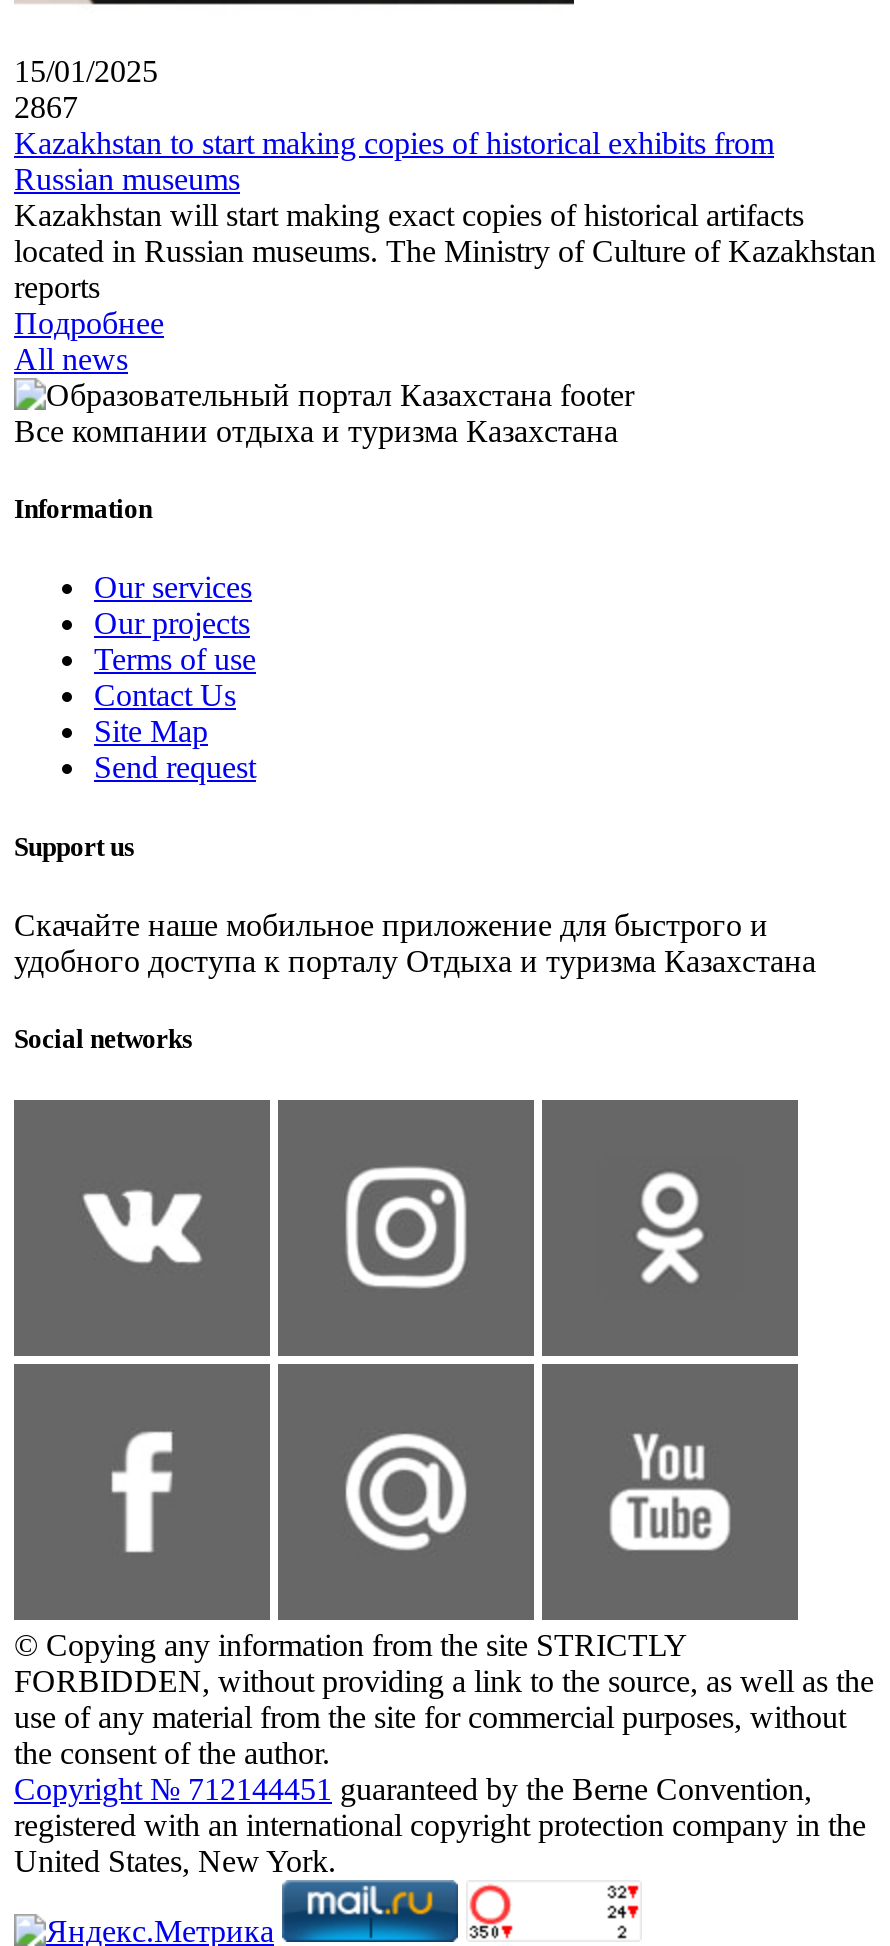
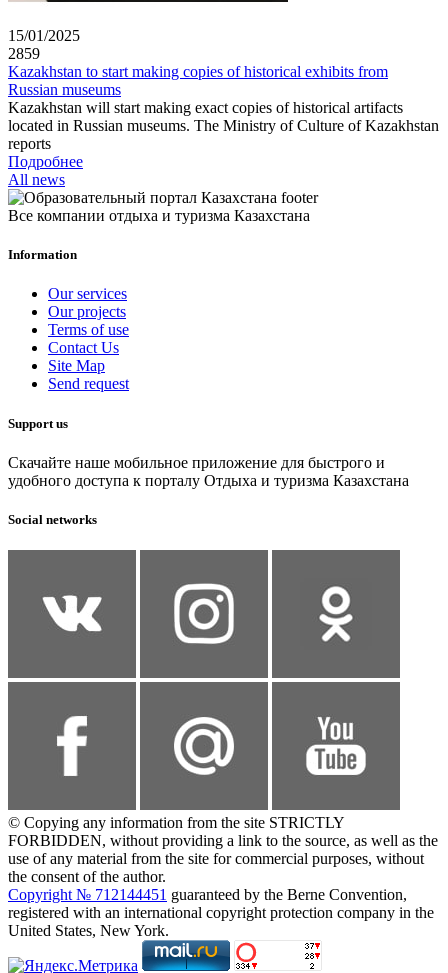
- 2867
+ 2859
